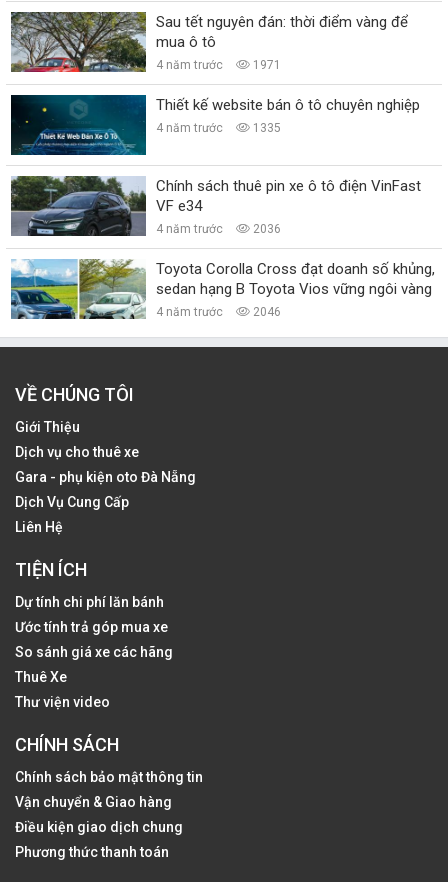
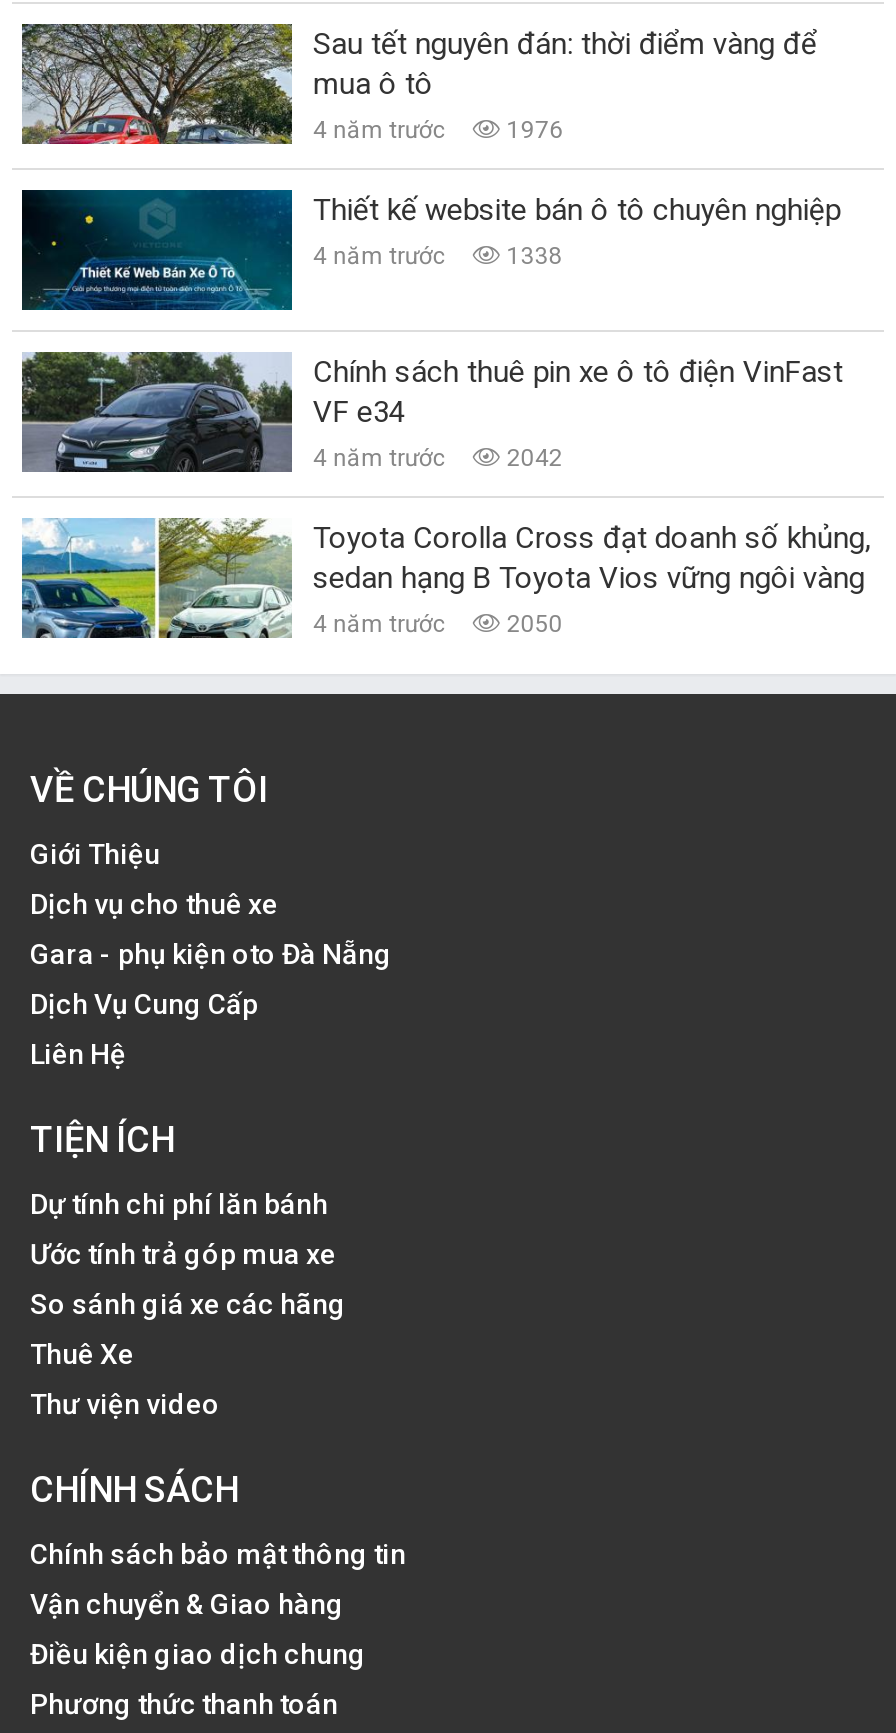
- 4 năm trước 1971
+ 4 năm trước 1976

- 4 năm trước 1335
+ 4 năm trước 1338

- 4 năm trước 2036
+ 4 năm trước 2042

- 4 năm trước 2046
+ 4 năm trước 2050
